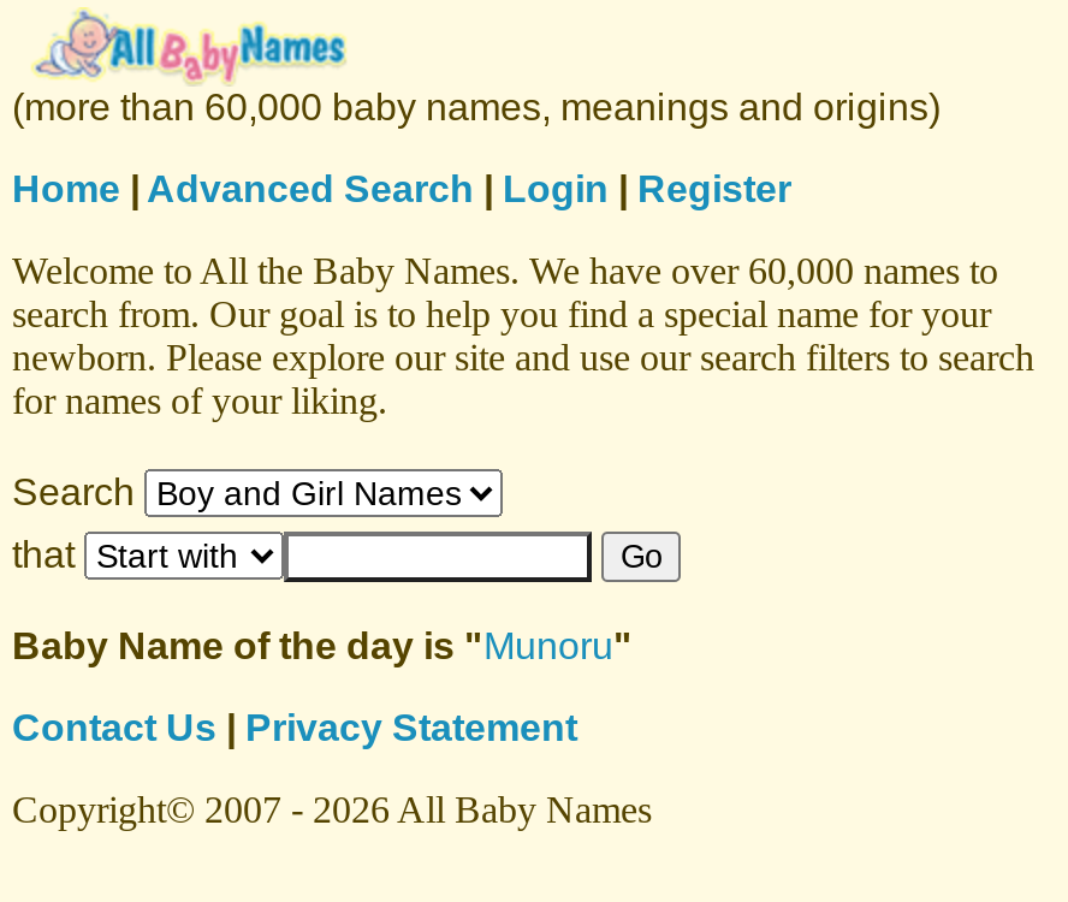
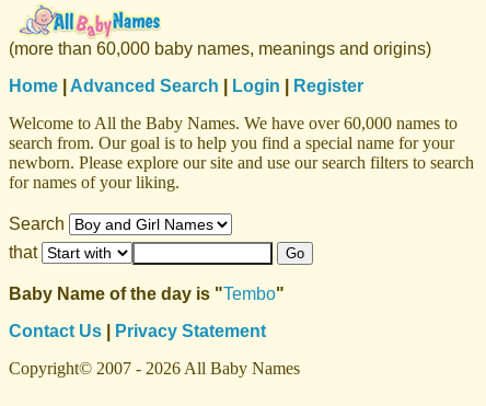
- Baby Name of the day is " Munoru"
+ Baby Name of the day is " Tembo"
